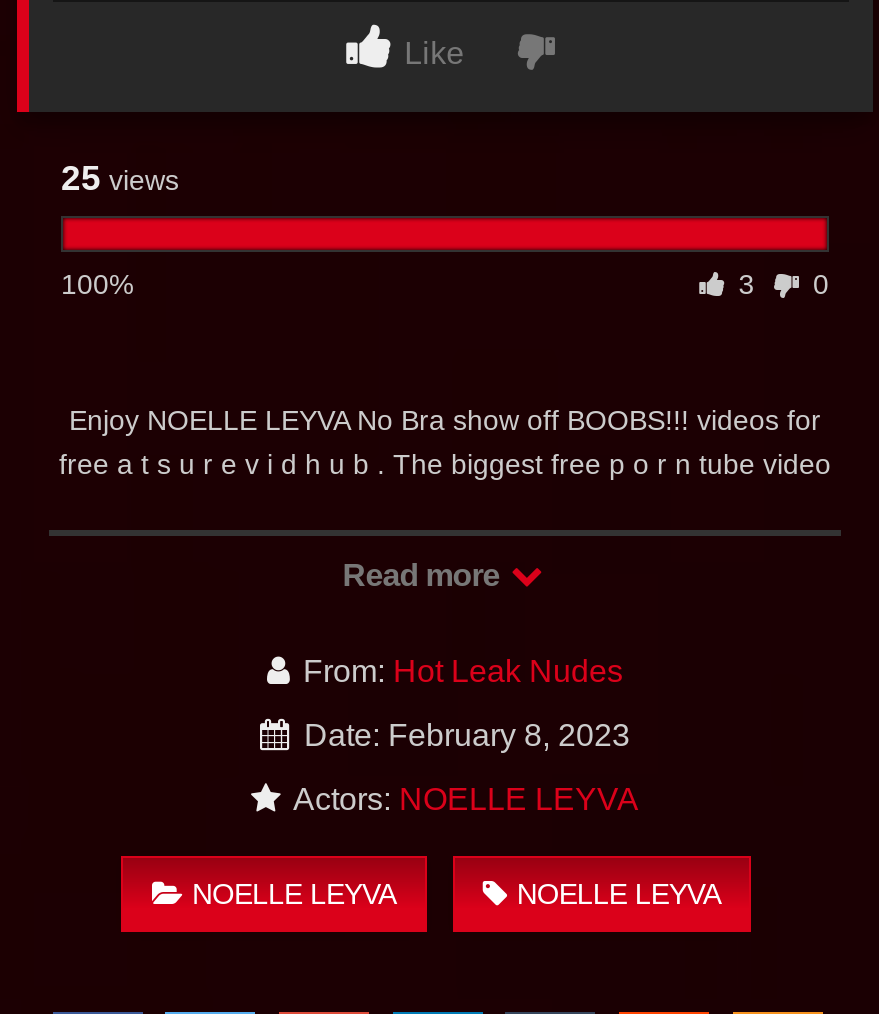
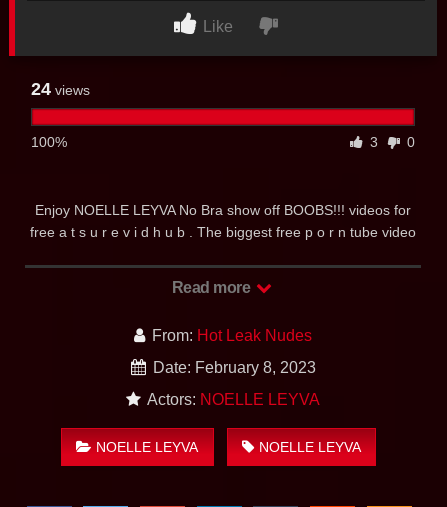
- 25 views
+ 24 views
